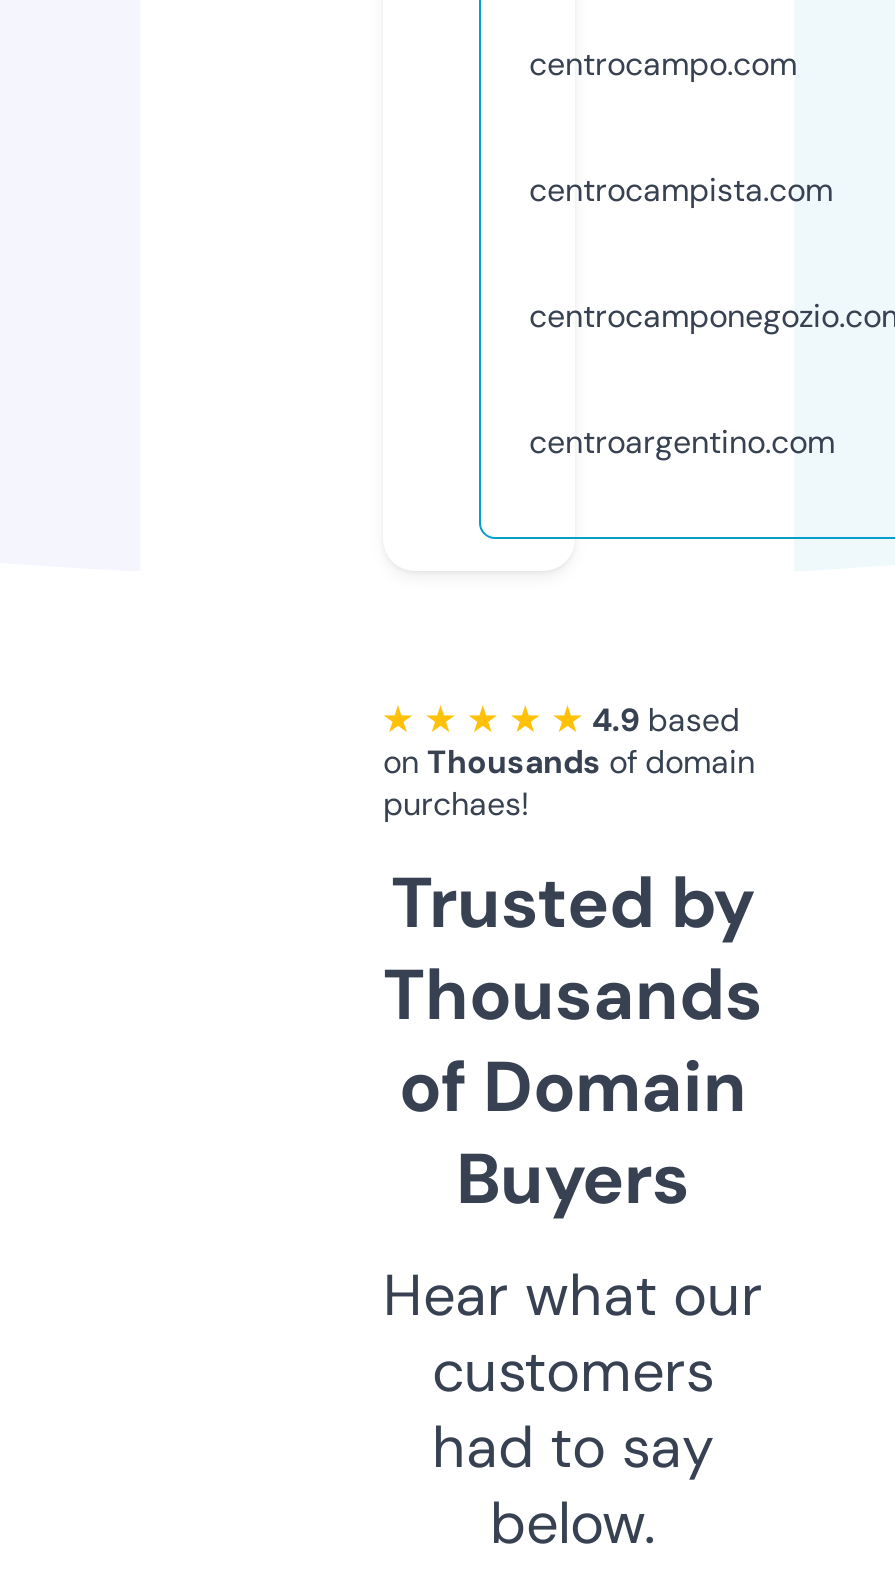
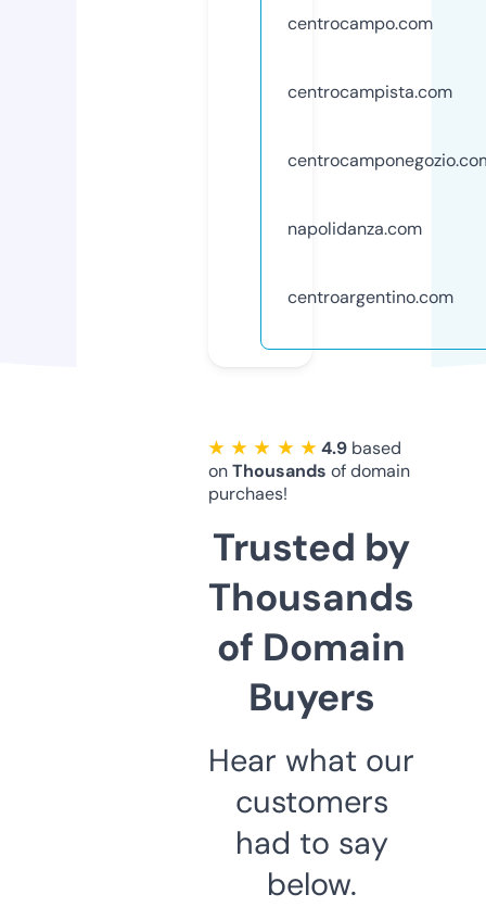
+ napolidanza.com
